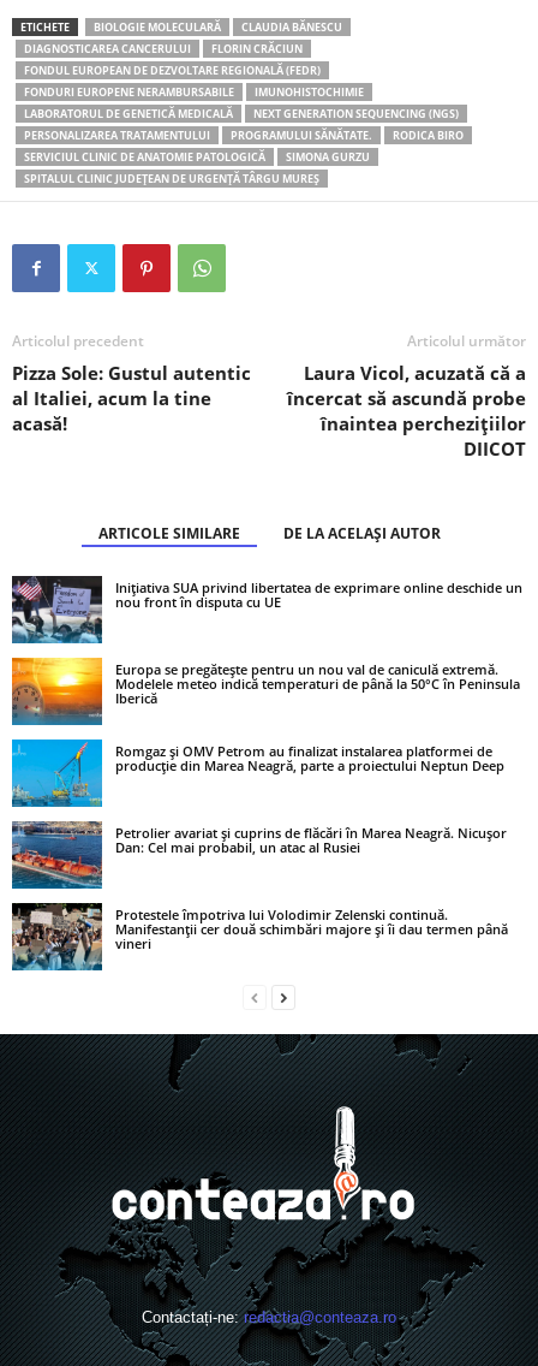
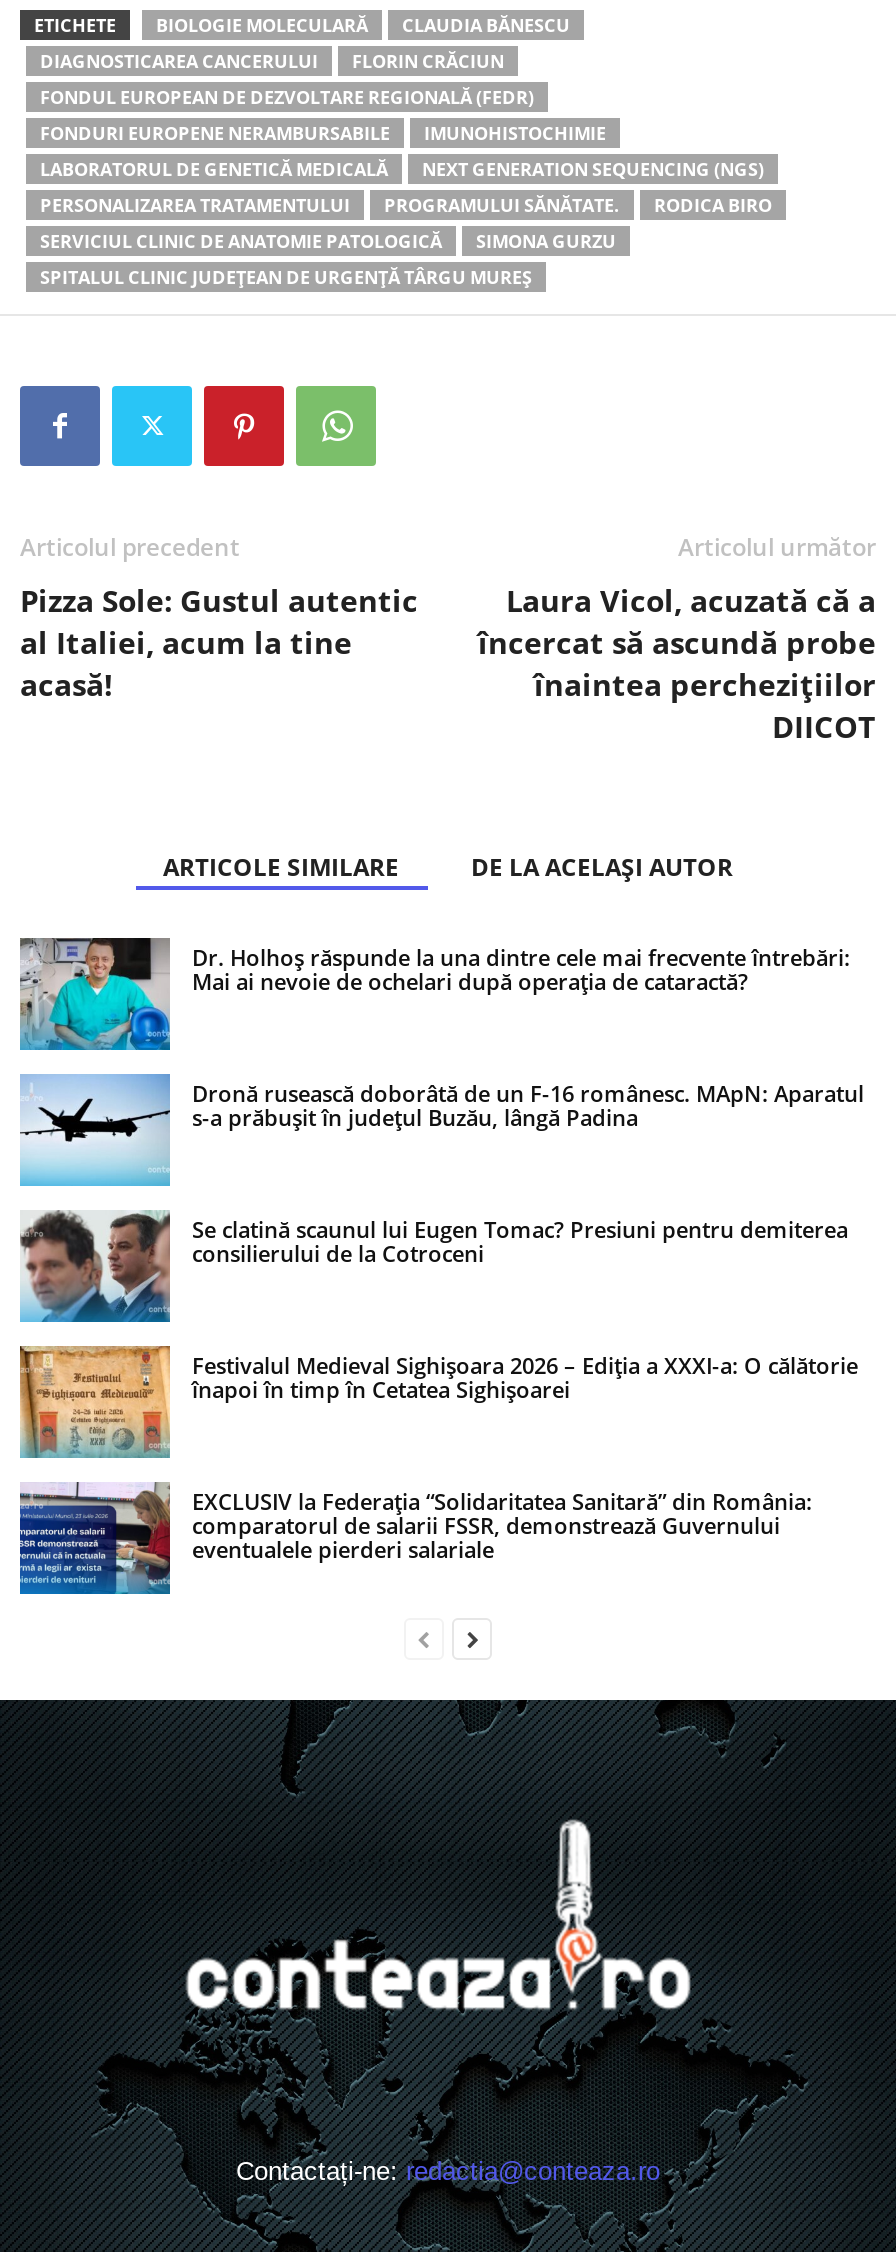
- [image]
- Inițiativa SUA privind libertatea de exprimare online deschide un
- nou front în disputa cu UE
+ [image]
+ Dr. Holhoș răspunde la una dintre cele mai frecvente întrebări:
+ Mai ai nevoie de ochelari după operația de cataractă?

- [image]
- Europa se pregătește pentru un nou val de caniculă extremă.
- Modelele meteo indică temperaturi de până la 50°C în Peninsula
- Iberică
+ [image]
+ Dronă rusească doborâtă de un F-16 românesc. MApN: Aparatul
+ s-a prăbușit în județul Buzău, lângă Padina

- [image]
- Romgaz și OMV Petrom au finalizat instalarea platformei de
- producție din Marea Neagră, parte a proiectului Neptun Deep
+ [image]
+ Se clatină scaunul lui Eugen Tomac? Presiuni pentru demiterea
+ consilierului de la Cotroceni

- [image]
- Petrolier avariat și cuprins de flăcări în Marea Neagră. Nicușor
- Dan: Cel mai probabil, un atac al Rusiei
+ [image]
+ Festivalul Medieval Sighișoara 2026 – Ediția a XXXI-a: O călătorie
+ înapoi în timp în Cetatea Sighișoarei

- [image]
- Protestele împotriva lui Volodimir Zelenski continuă.
- Manifestanții cer două schimbări majore și îi dau termen până
- vineri
+ [image]
+ EXCLUSIV la Federația “Solidaritatea Sanitară” din România:
+ comparatorul de salarii FSSR, demonstrează Guvernului
+ eventualele pierderi salariale
